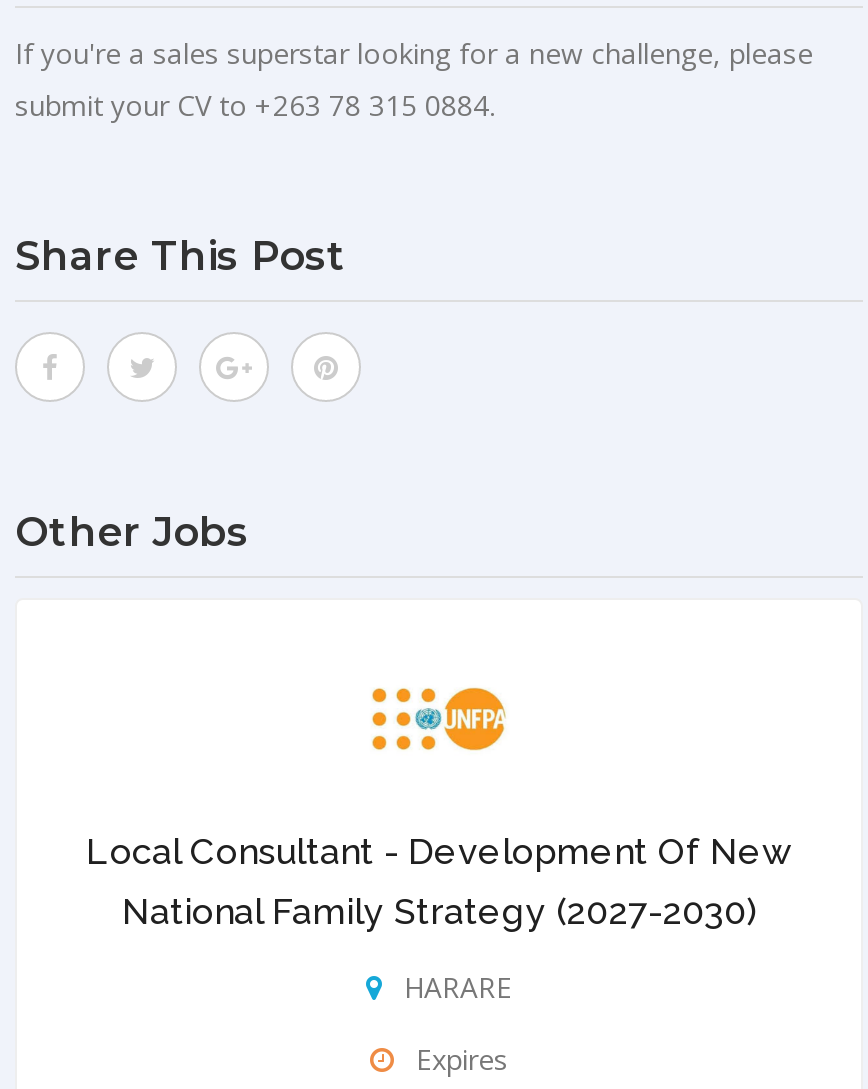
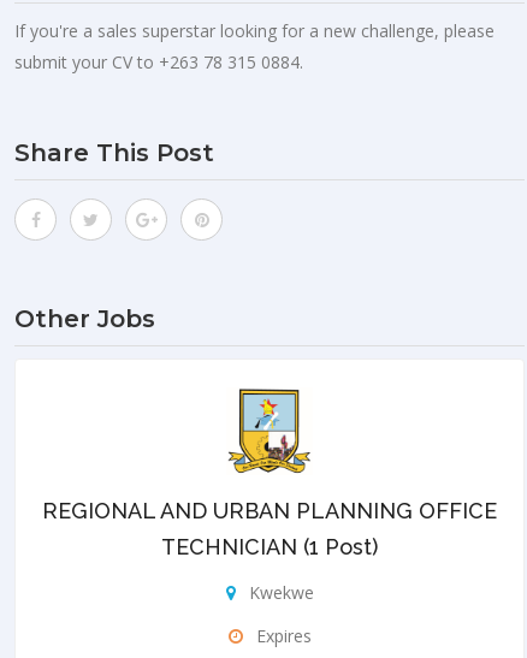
- [image]
- Local Consultant - Development Of New
- National Family Strategy (2027-2030)
+ [image]
+ REGIONAL AND URBAN PLANNING OFFICE
+ TECHNICIAN (1 Post)

- HARARE
+ Kwekwe
